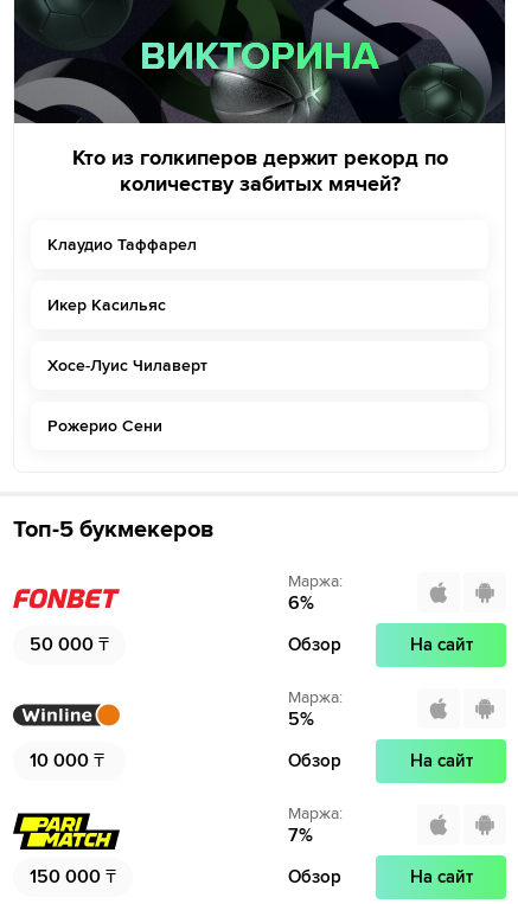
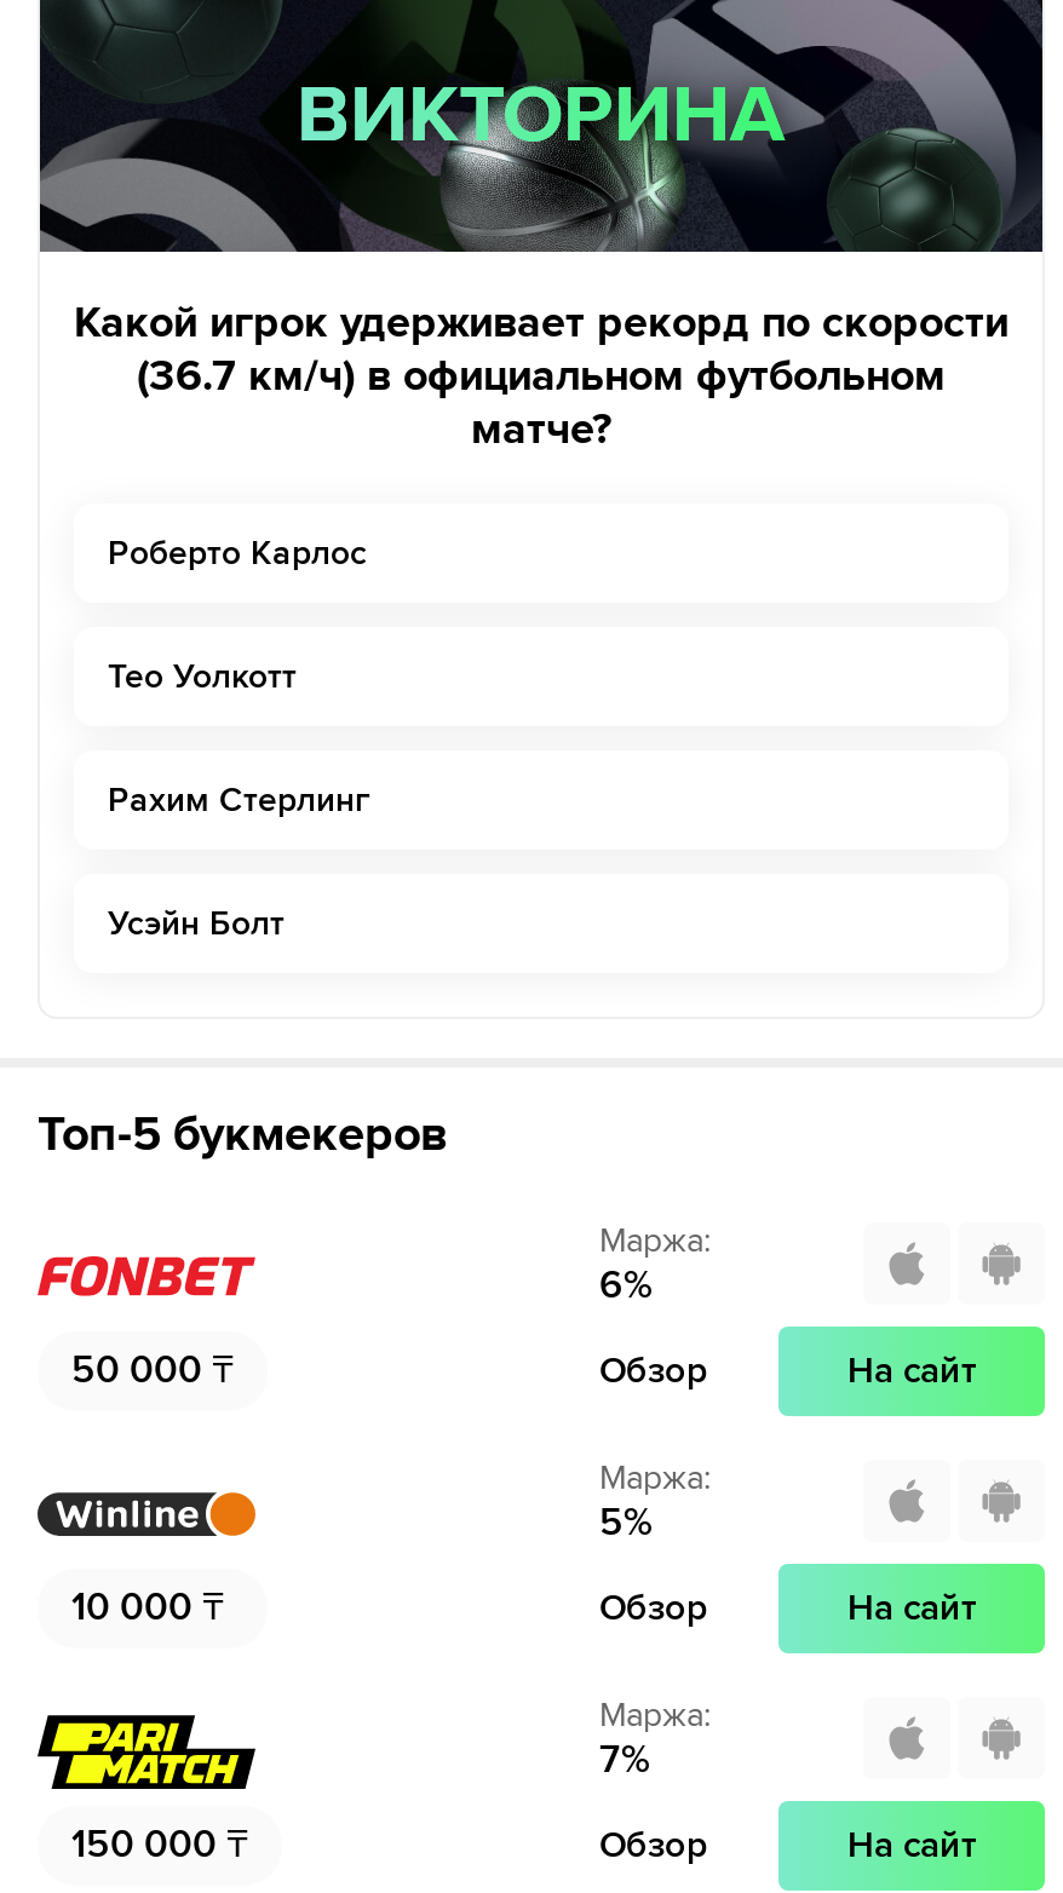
- Кто из голкиперов держит рекорд по
- количеству забитых мячей?
+ Какой игрок удерживает рекорд по скорости
+ (36.7 км/ч) в официальном футбольном
+ матче?

- Клаудио Таффарел
+ Роберто Карлос

- Икер Касильяс
+ Тео Уолкотт

- Хосе-Луис Чилаверт
+ Рахим Стерлинг

- Рожерио Сени
+ Усэйн Болт
